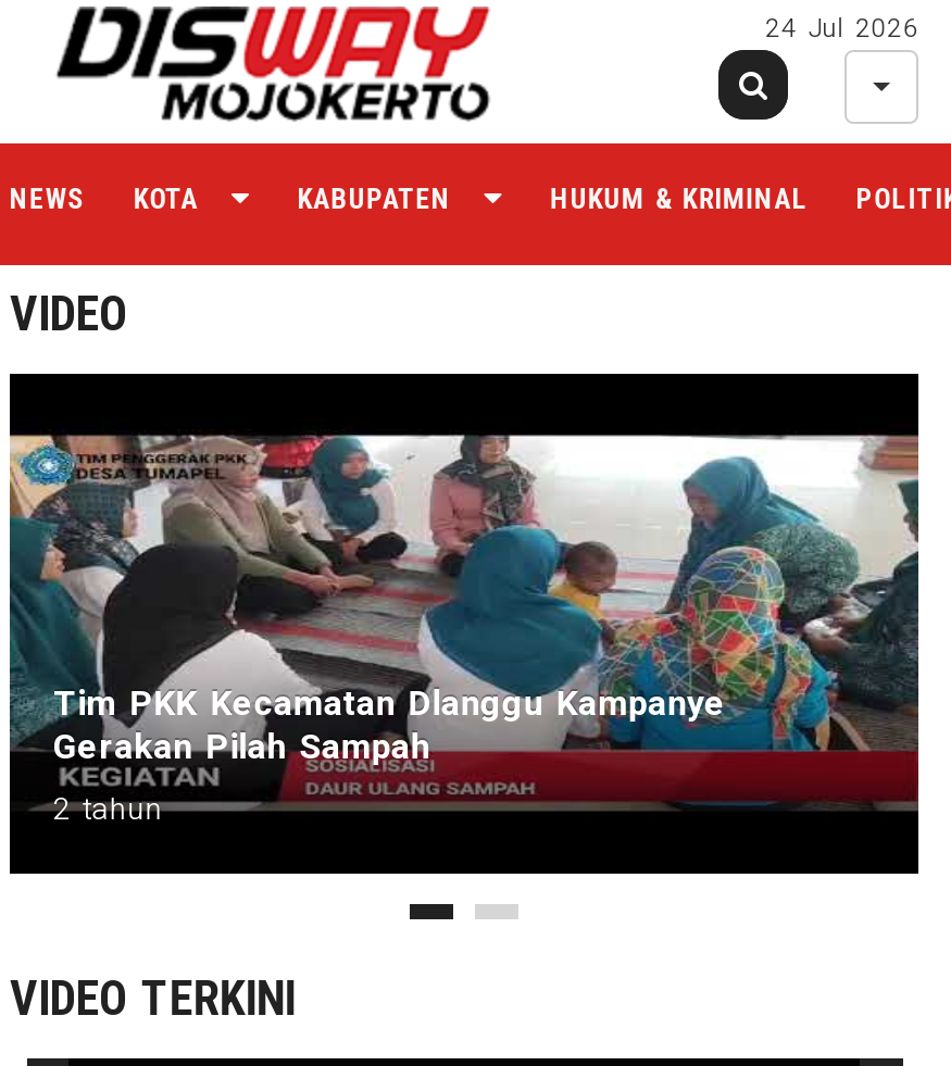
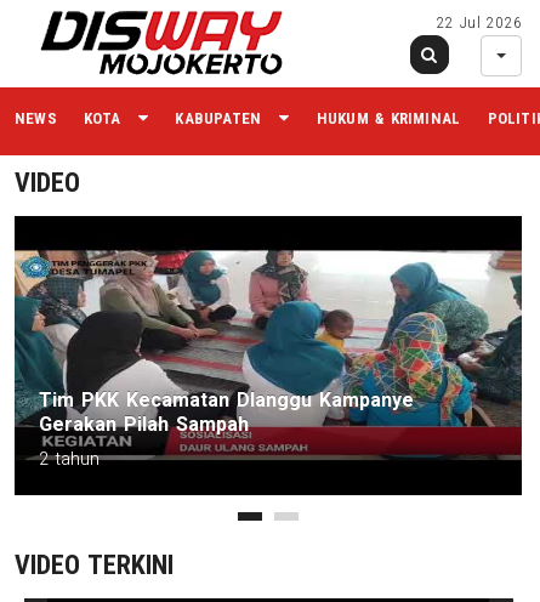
- 24 Jul 2026
+ 22 Jul 2026
